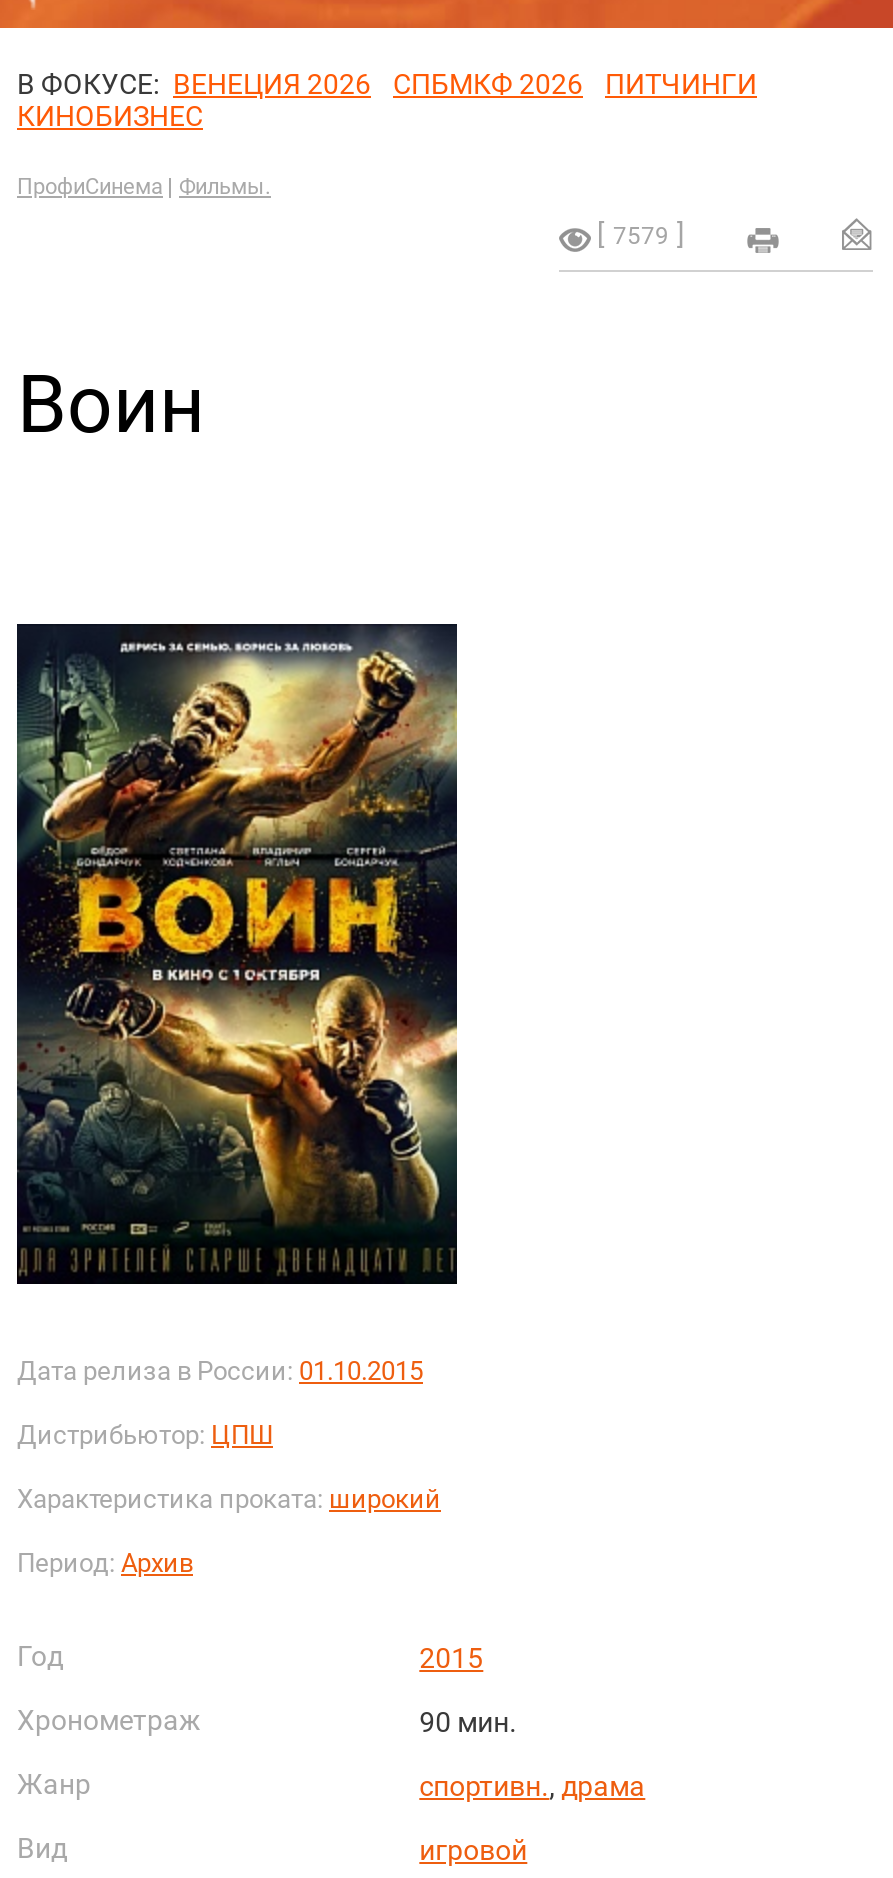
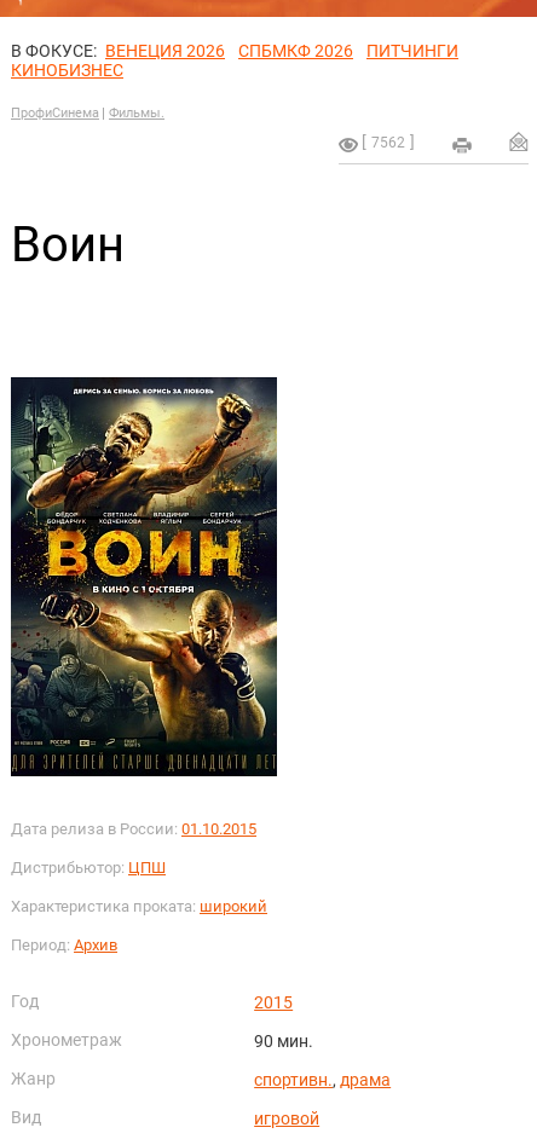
- 7579
+ 7562
